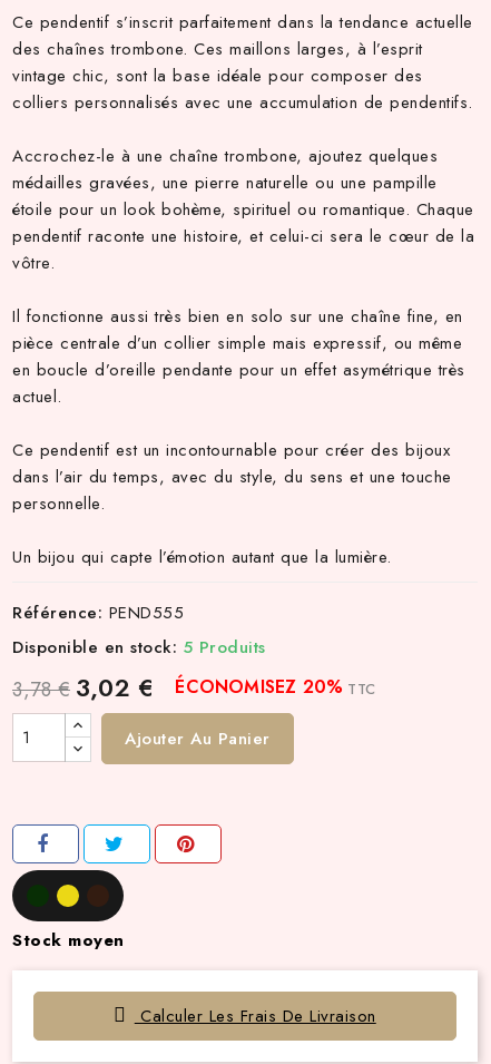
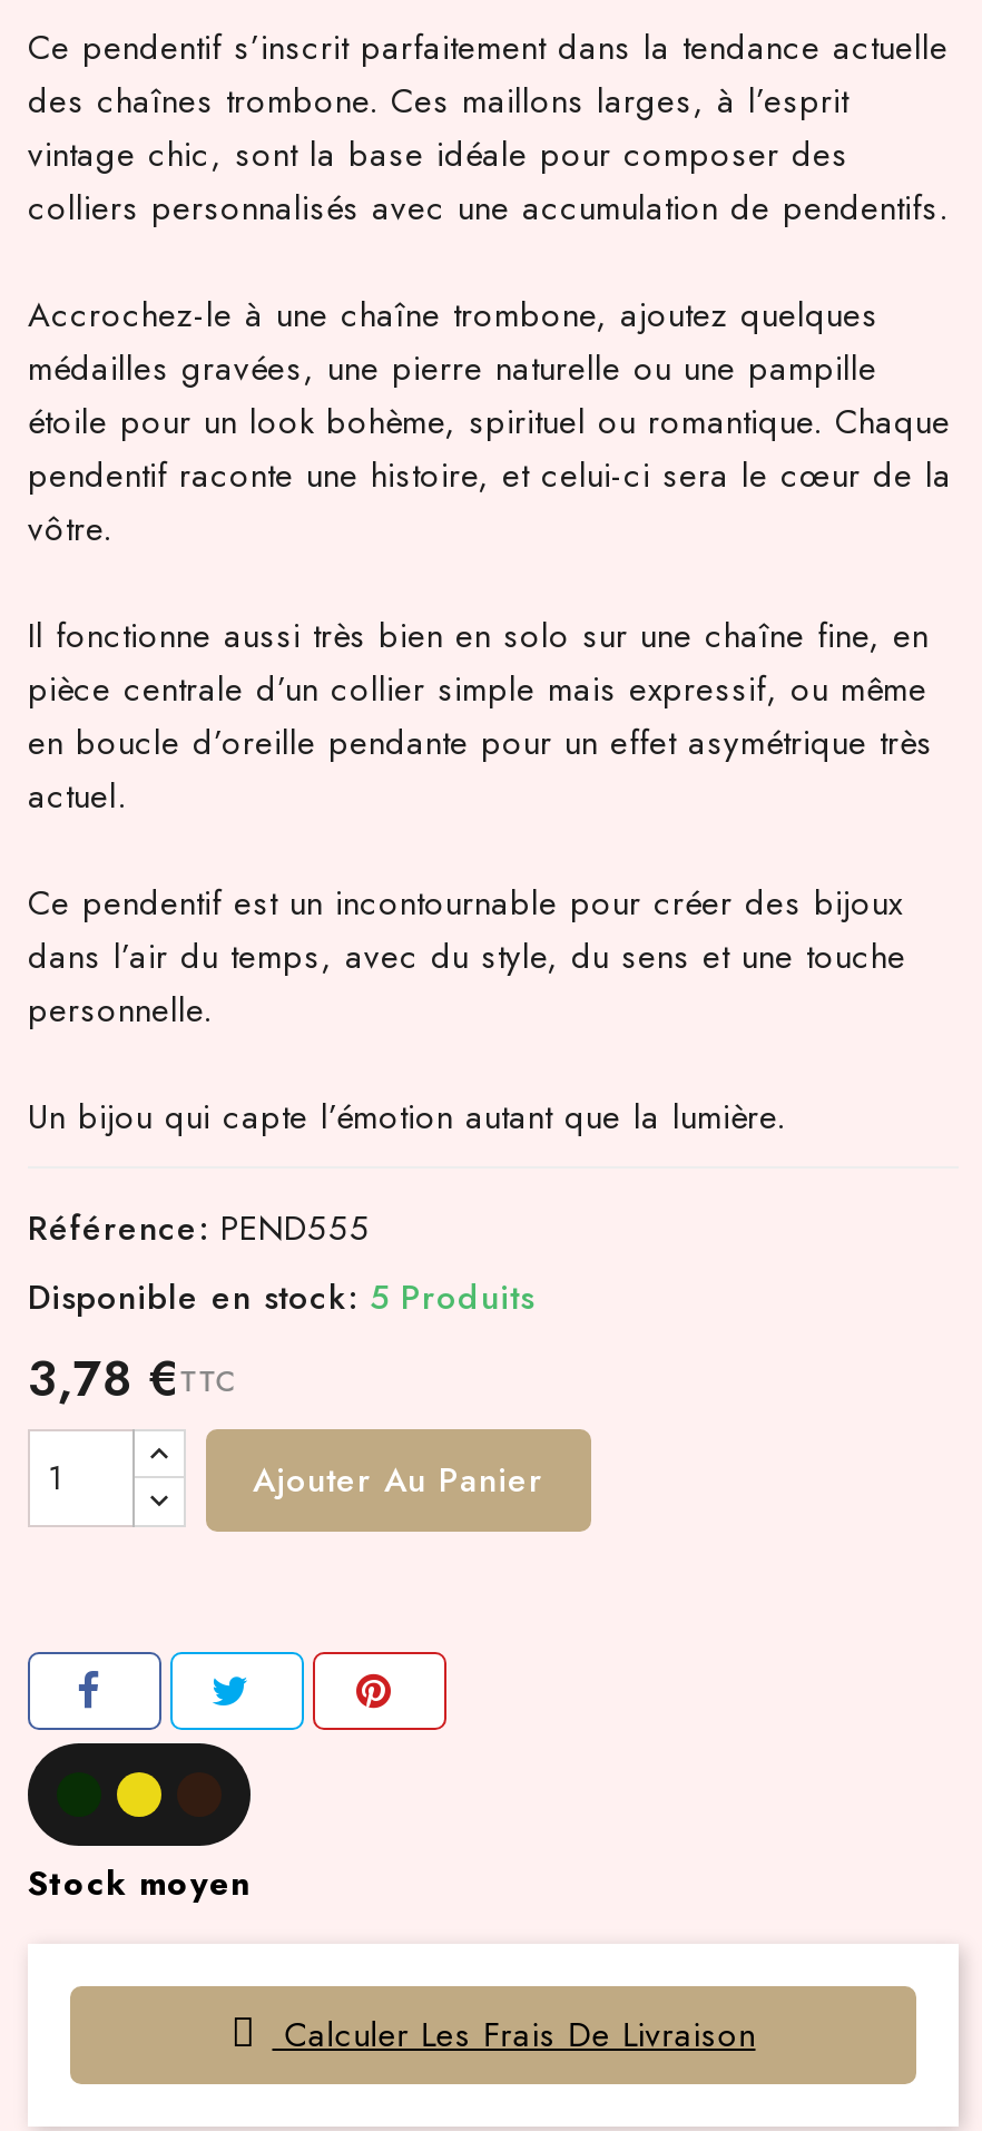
- 3,78 € 3,02 € ÉCONOMISEZ 20% TTC
+ 3,78 €TTC
